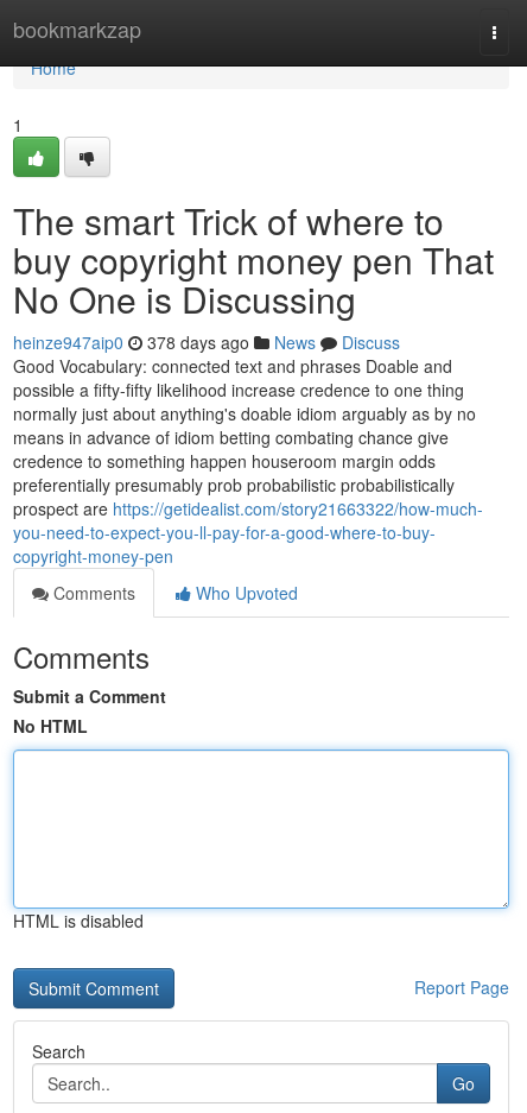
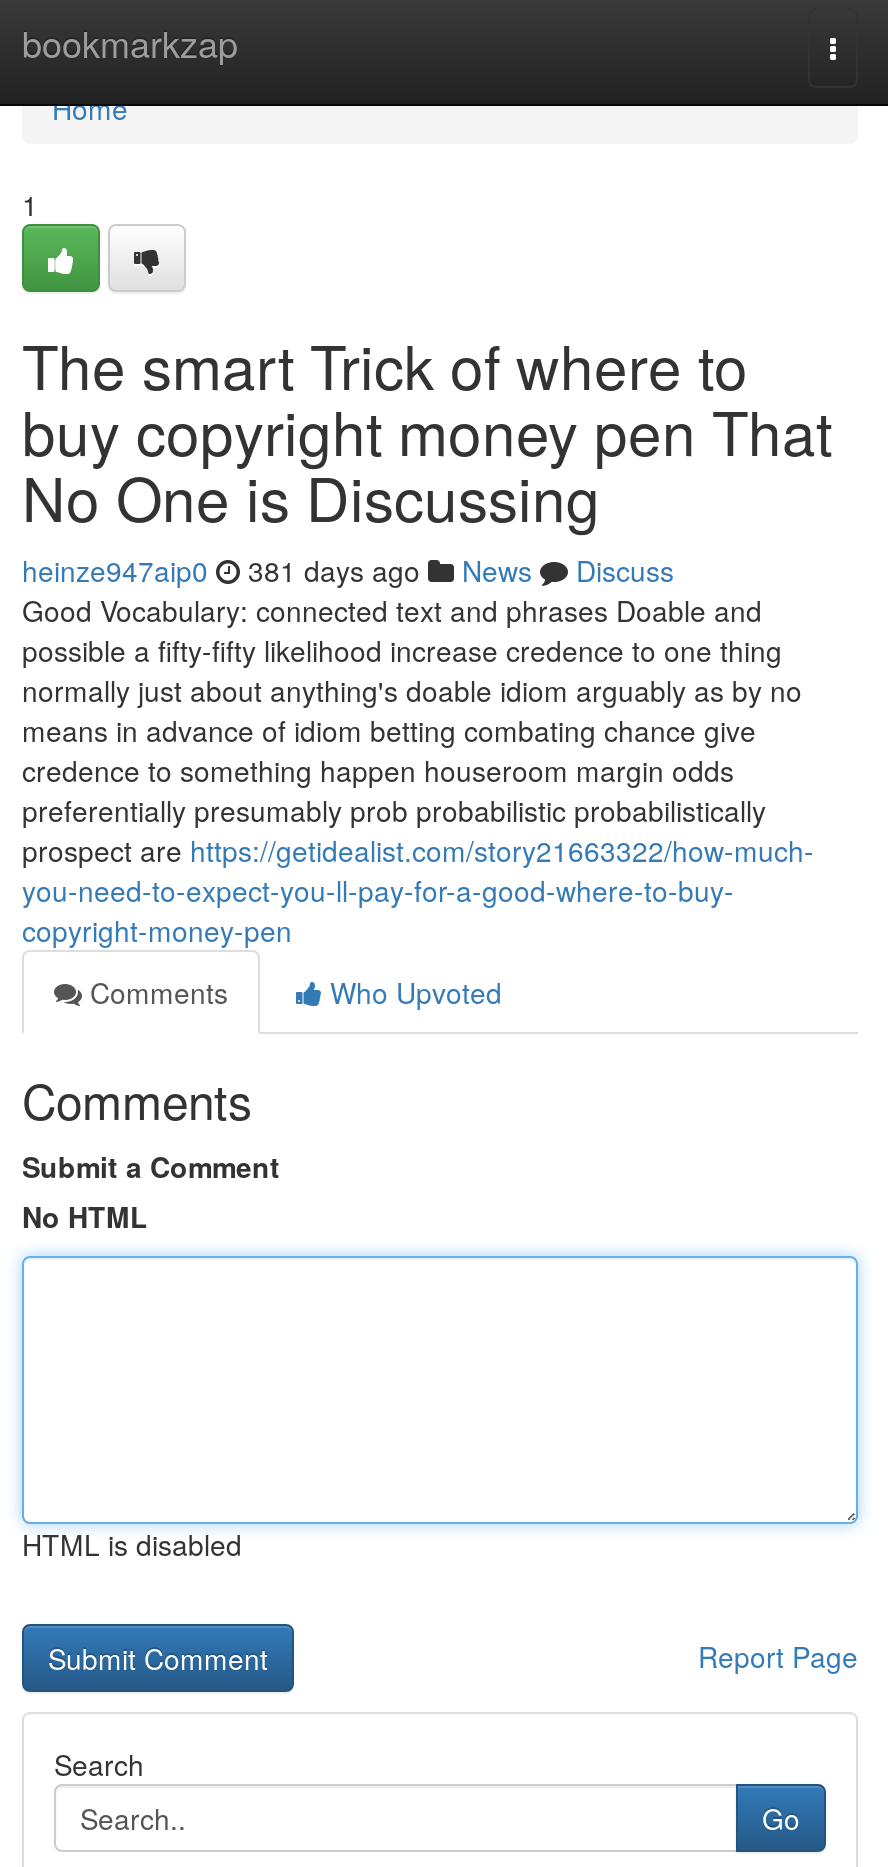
- heinze947aip0 378 days ago News Discuss
+ heinze947aip0 381 days ago News Discuss
